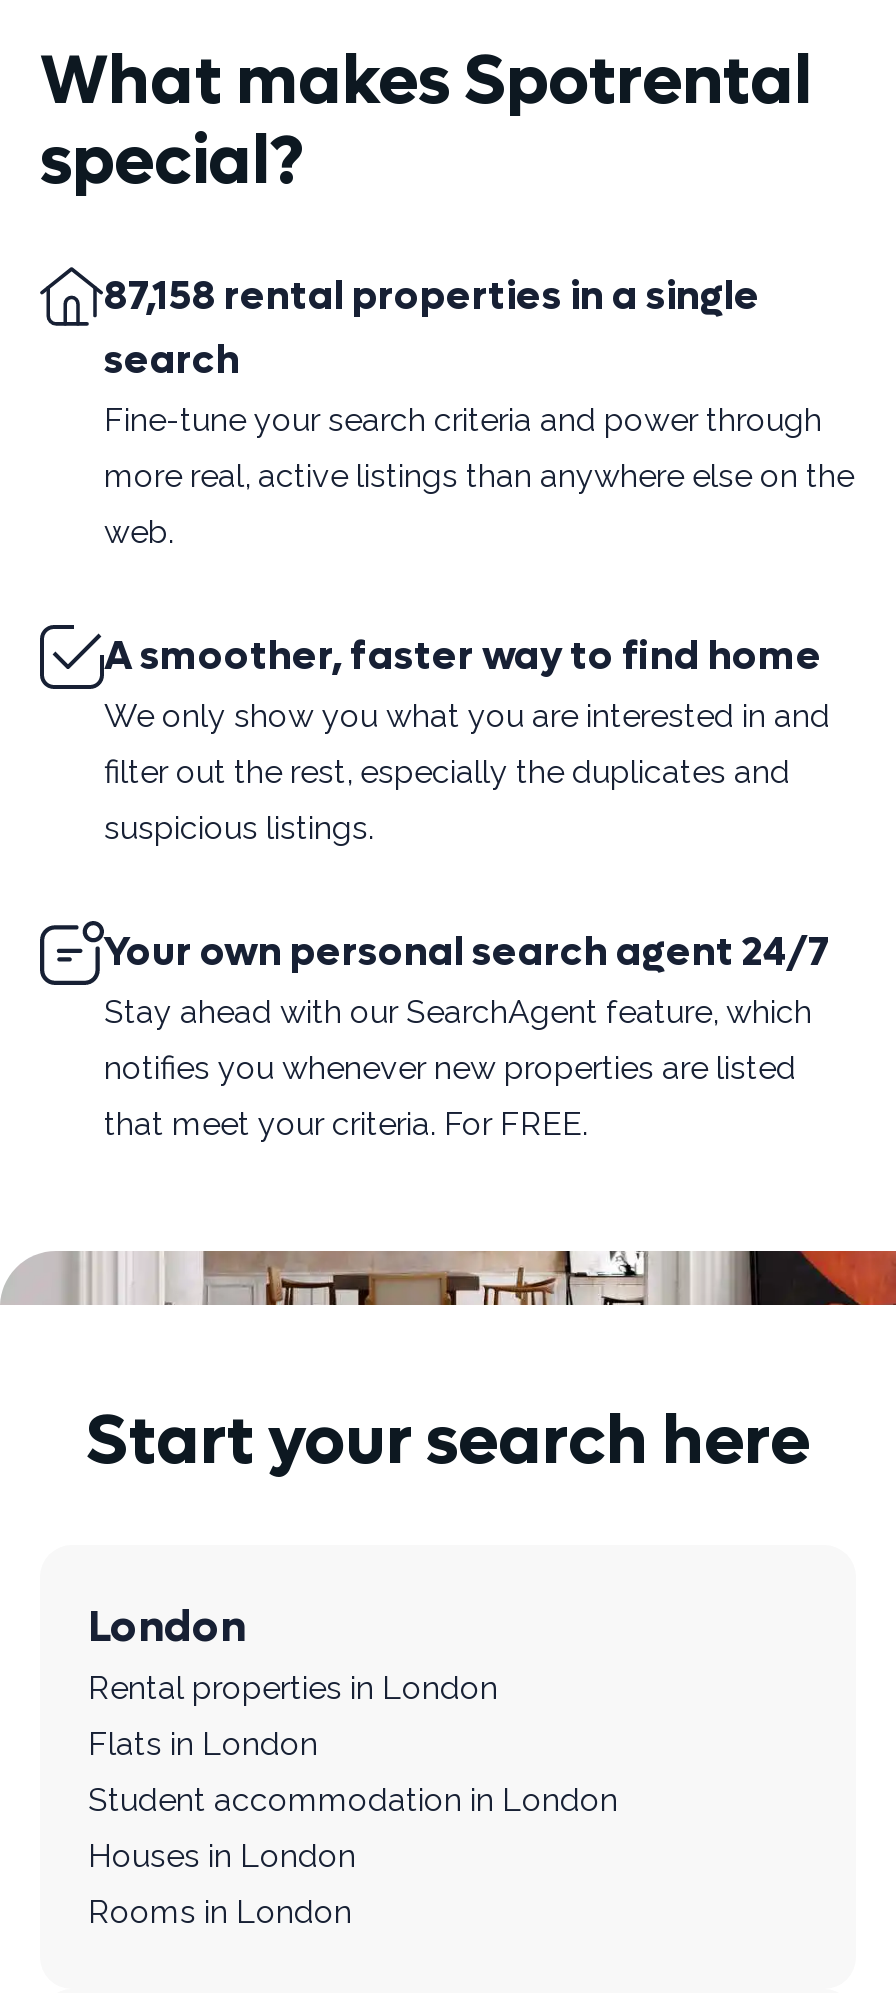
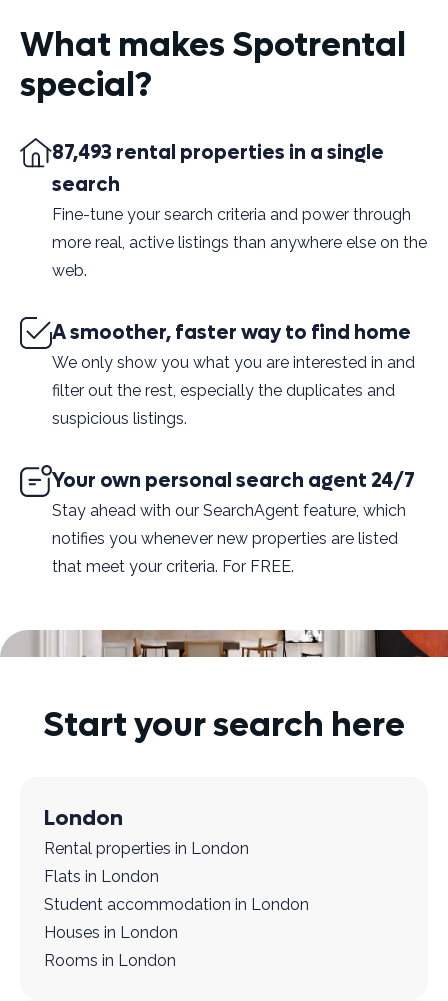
- 87,158 rental properties in a single
+ 87,493 rental properties in a single
